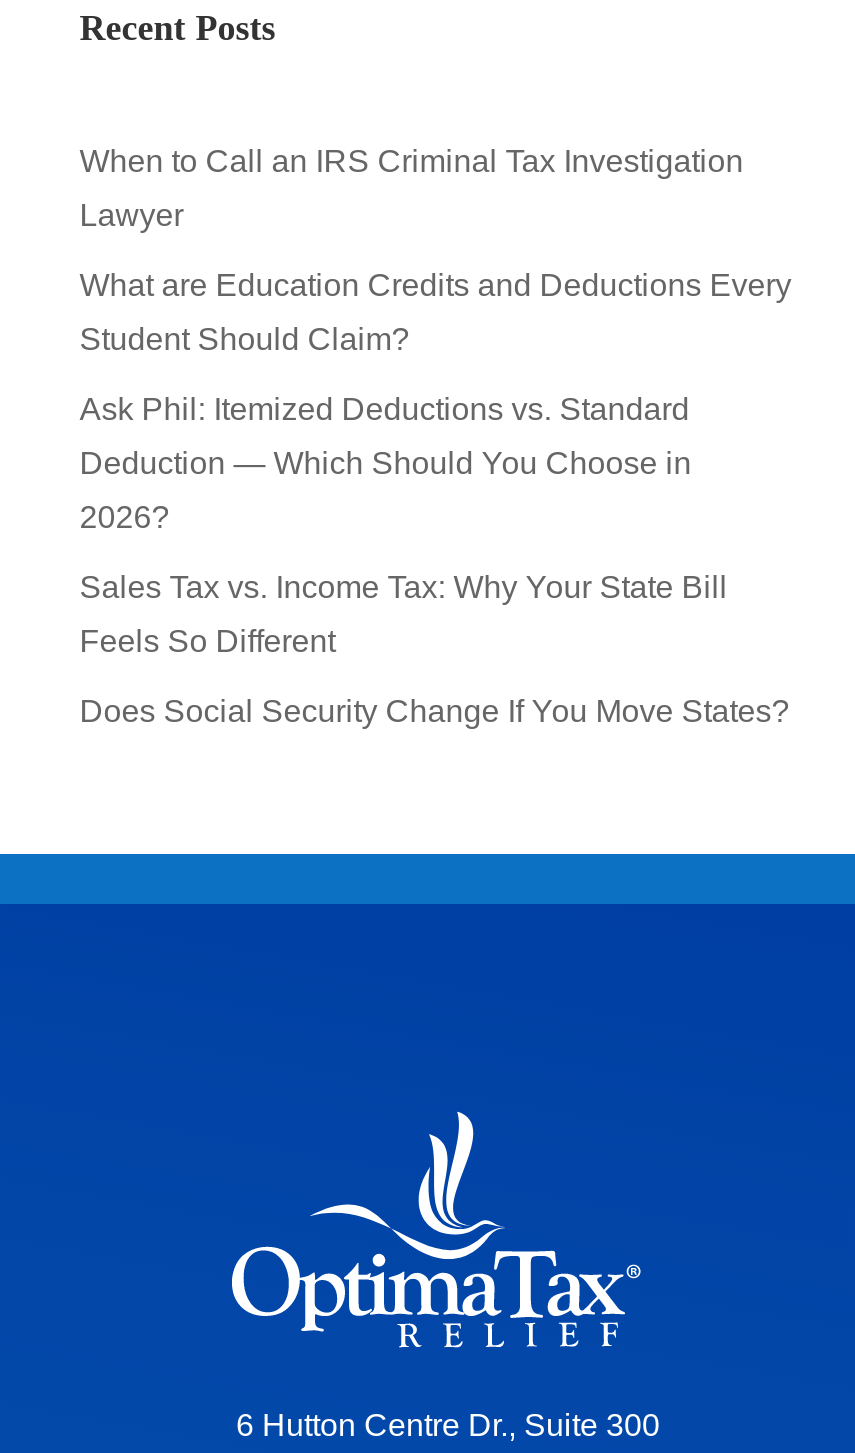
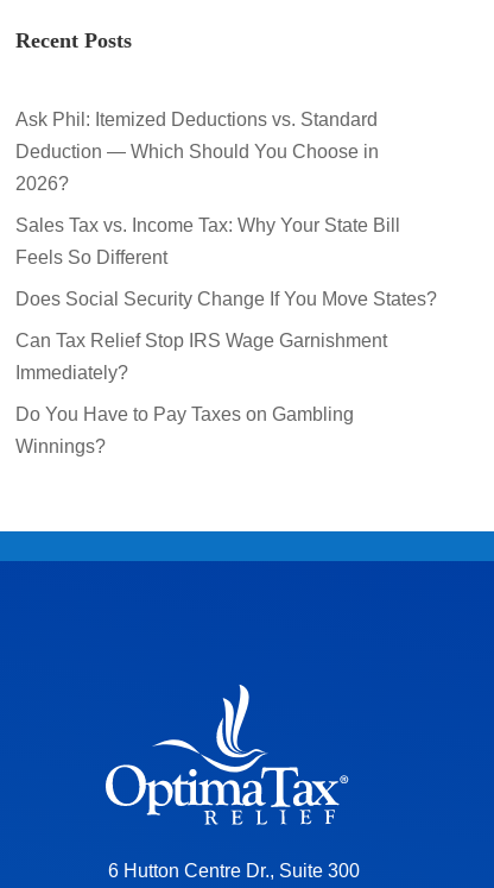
- When to Call an IRS Criminal Tax Investigation
- Lawyer
- What are Education Credits and Deductions Every
- Student Should Claim?

moved up: Ask Phil: Itemized Deductions vs. Standard | Deduction — Which Should You Choose in | 2026? | Sales Tax vs. Income Tax: Why Your State Bill | Feels So Different | Does Social Security Change If You Move States?

+ Can Tax Relief Stop IRS Wage Garnishment
+ Immediately?
+ Do You Have to Pay Taxes on Gambling
+ Winnings?
